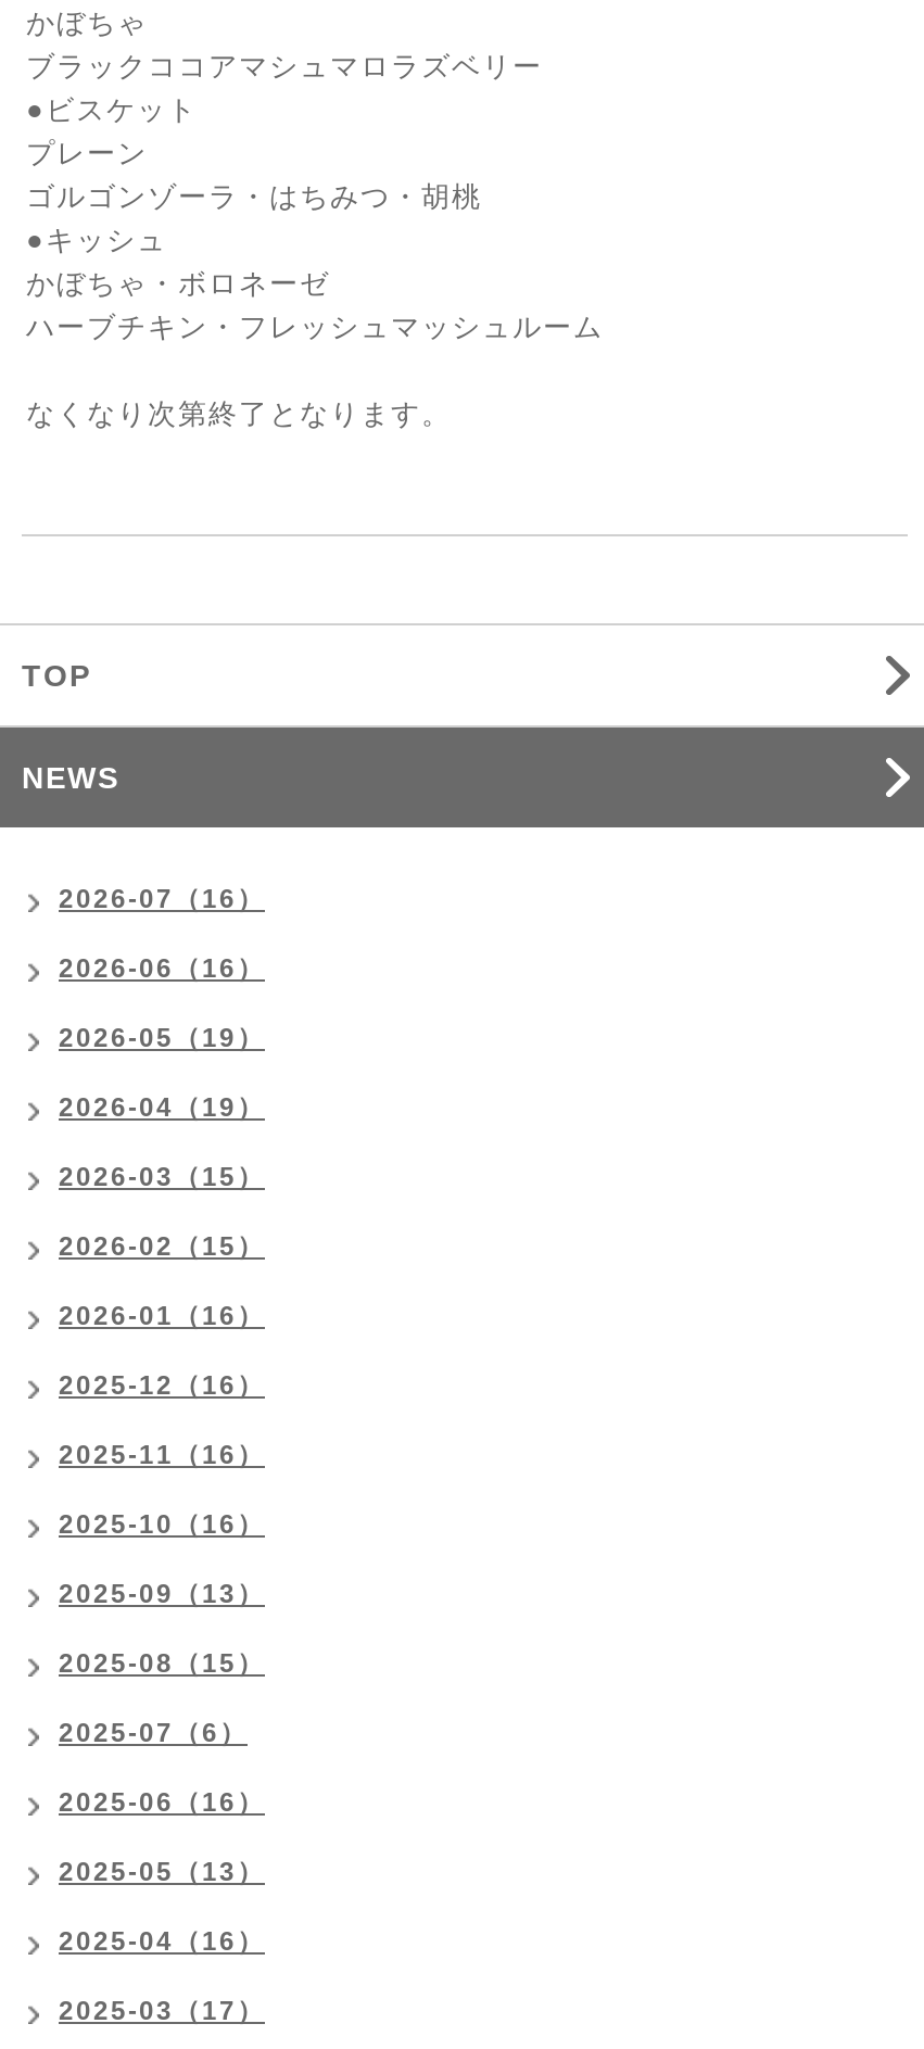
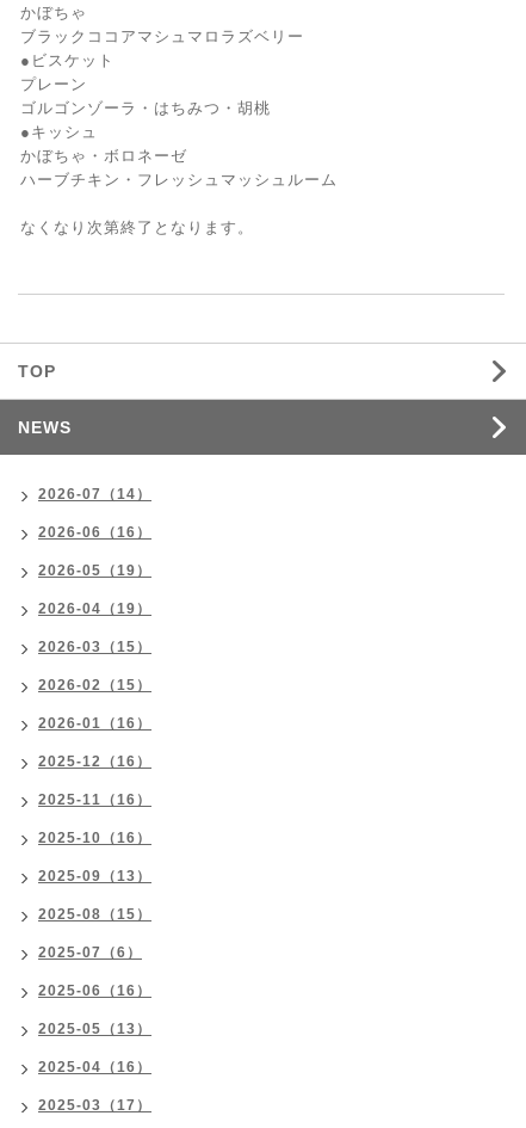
- 2026-07（16）
+ 2026-07（14）
